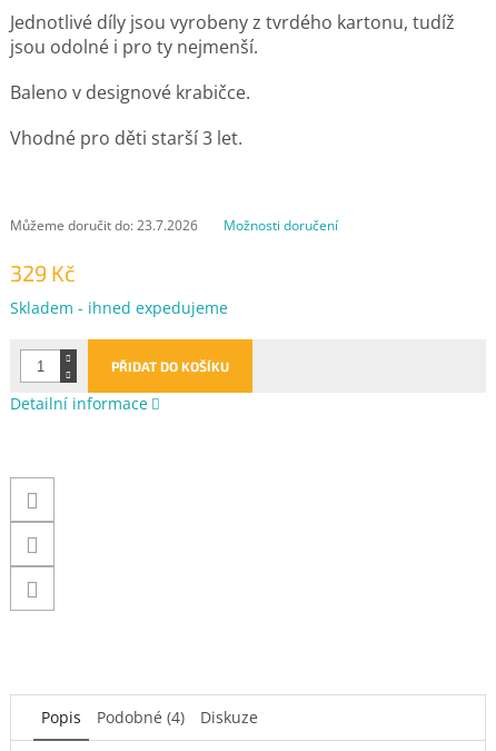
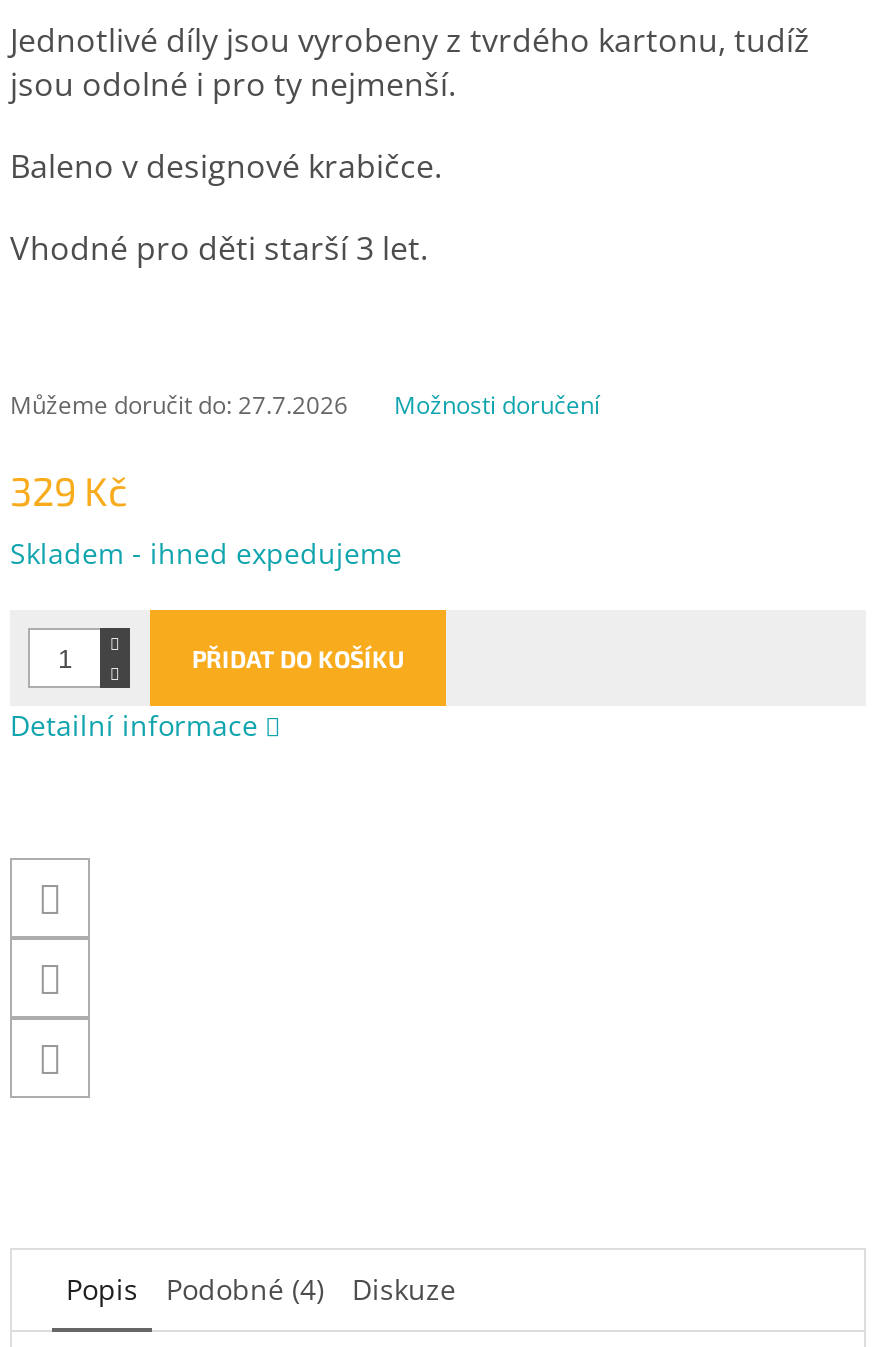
- Můžeme doručit do: 23.7.2026
+ Můžeme doručit do: 27.7.2026
